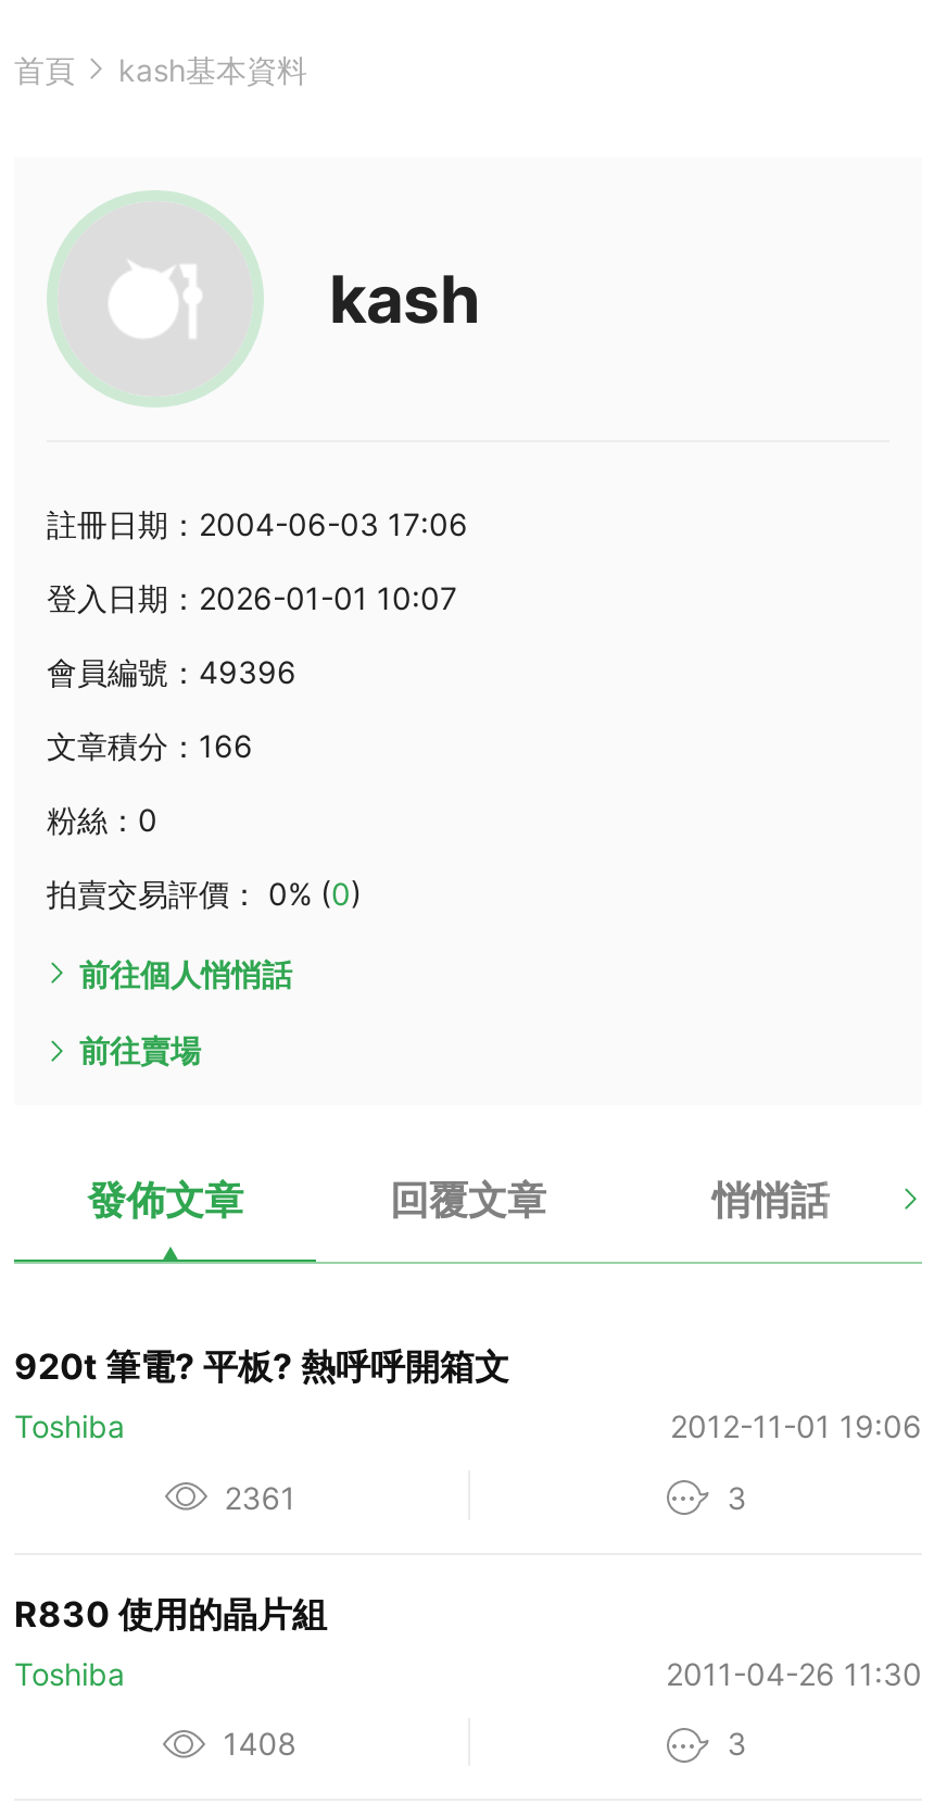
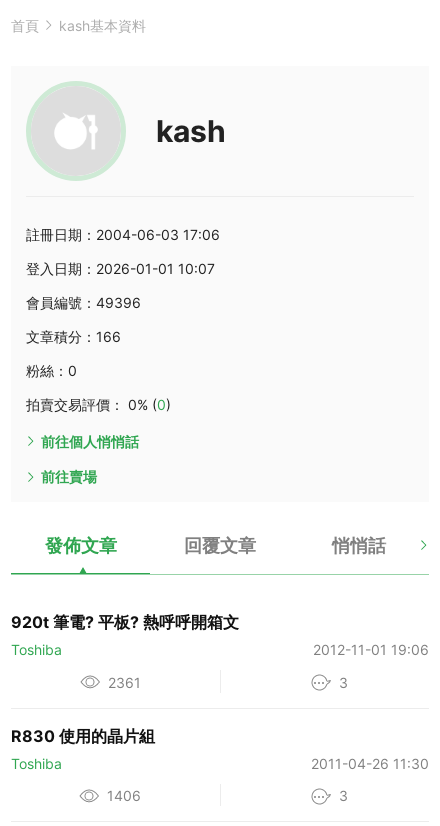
- 1408
+ 1406
